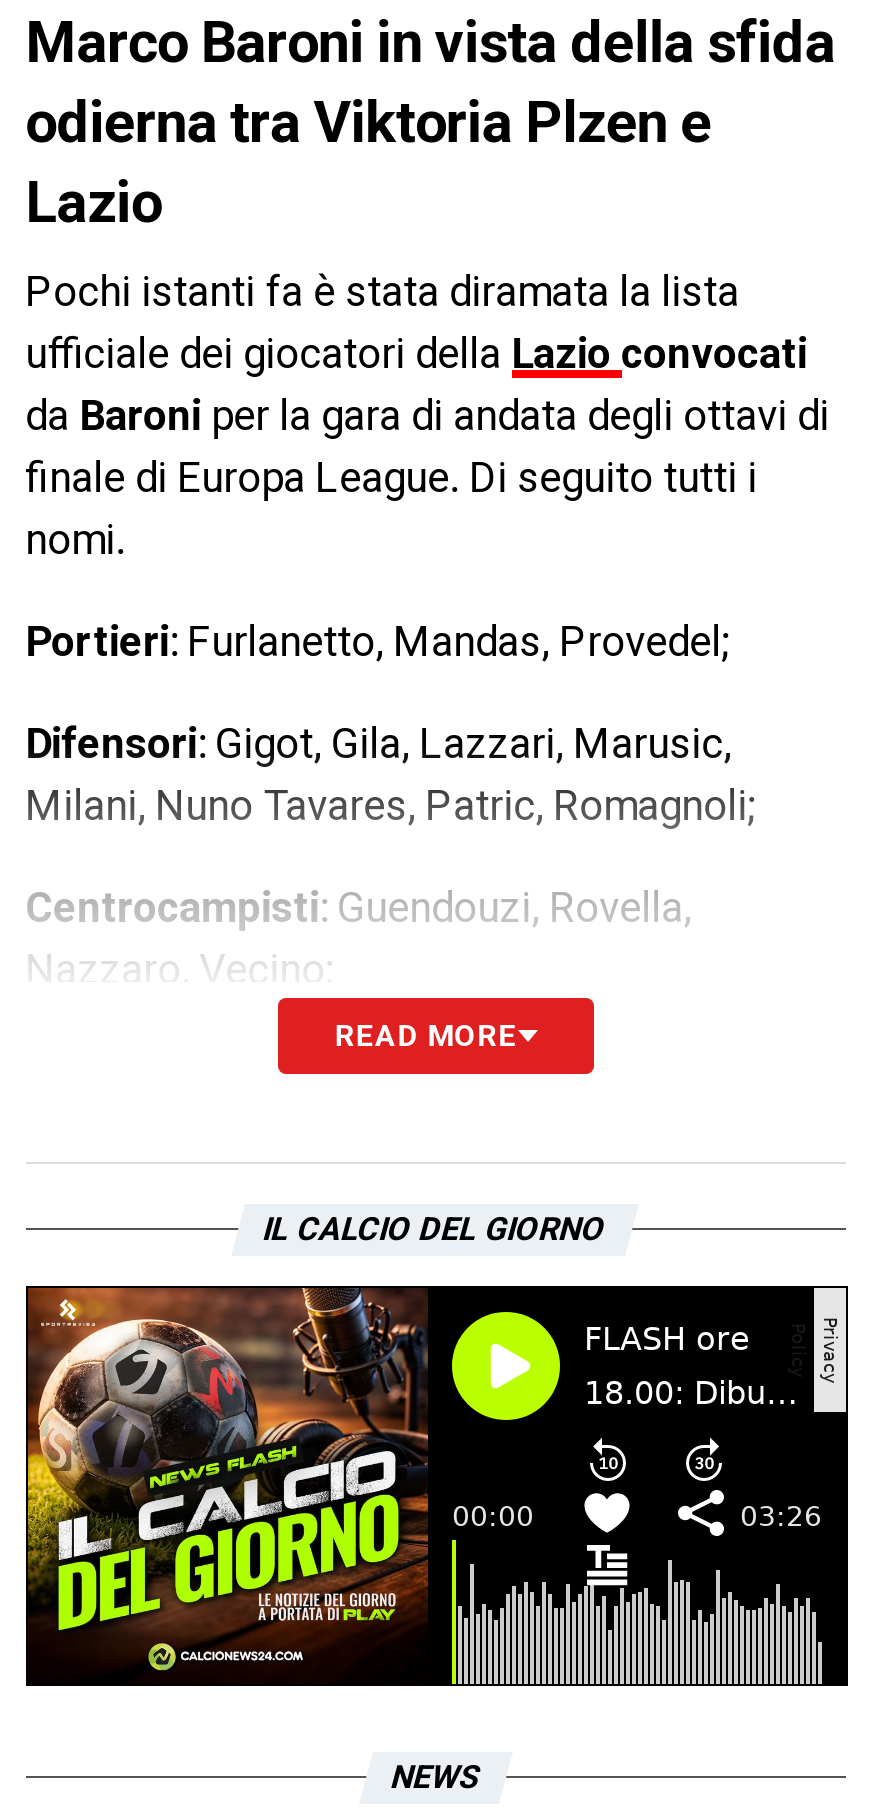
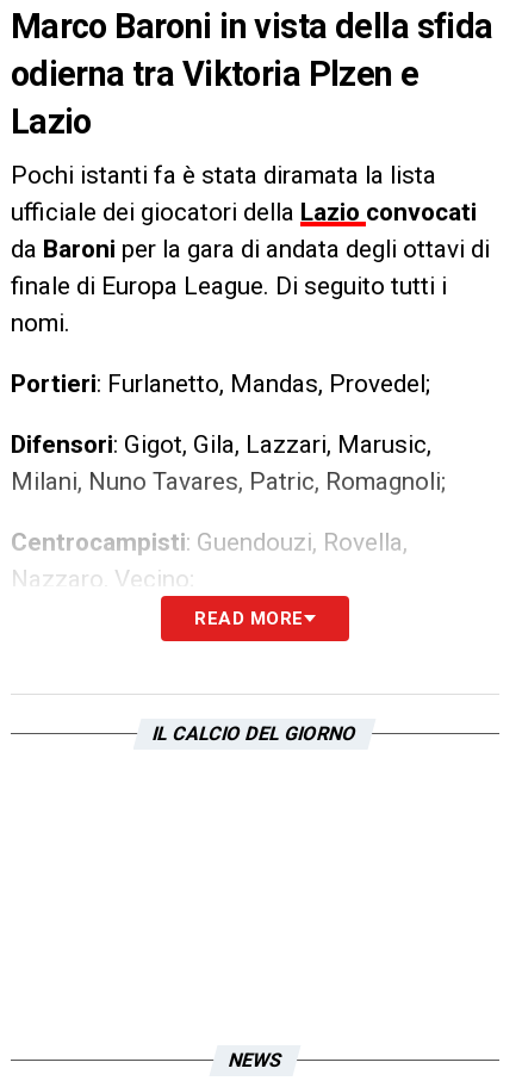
- [image]
